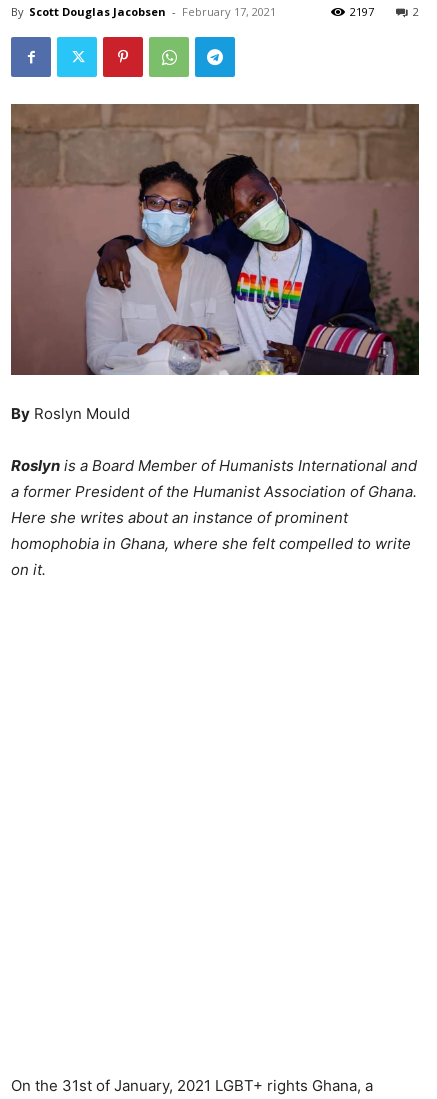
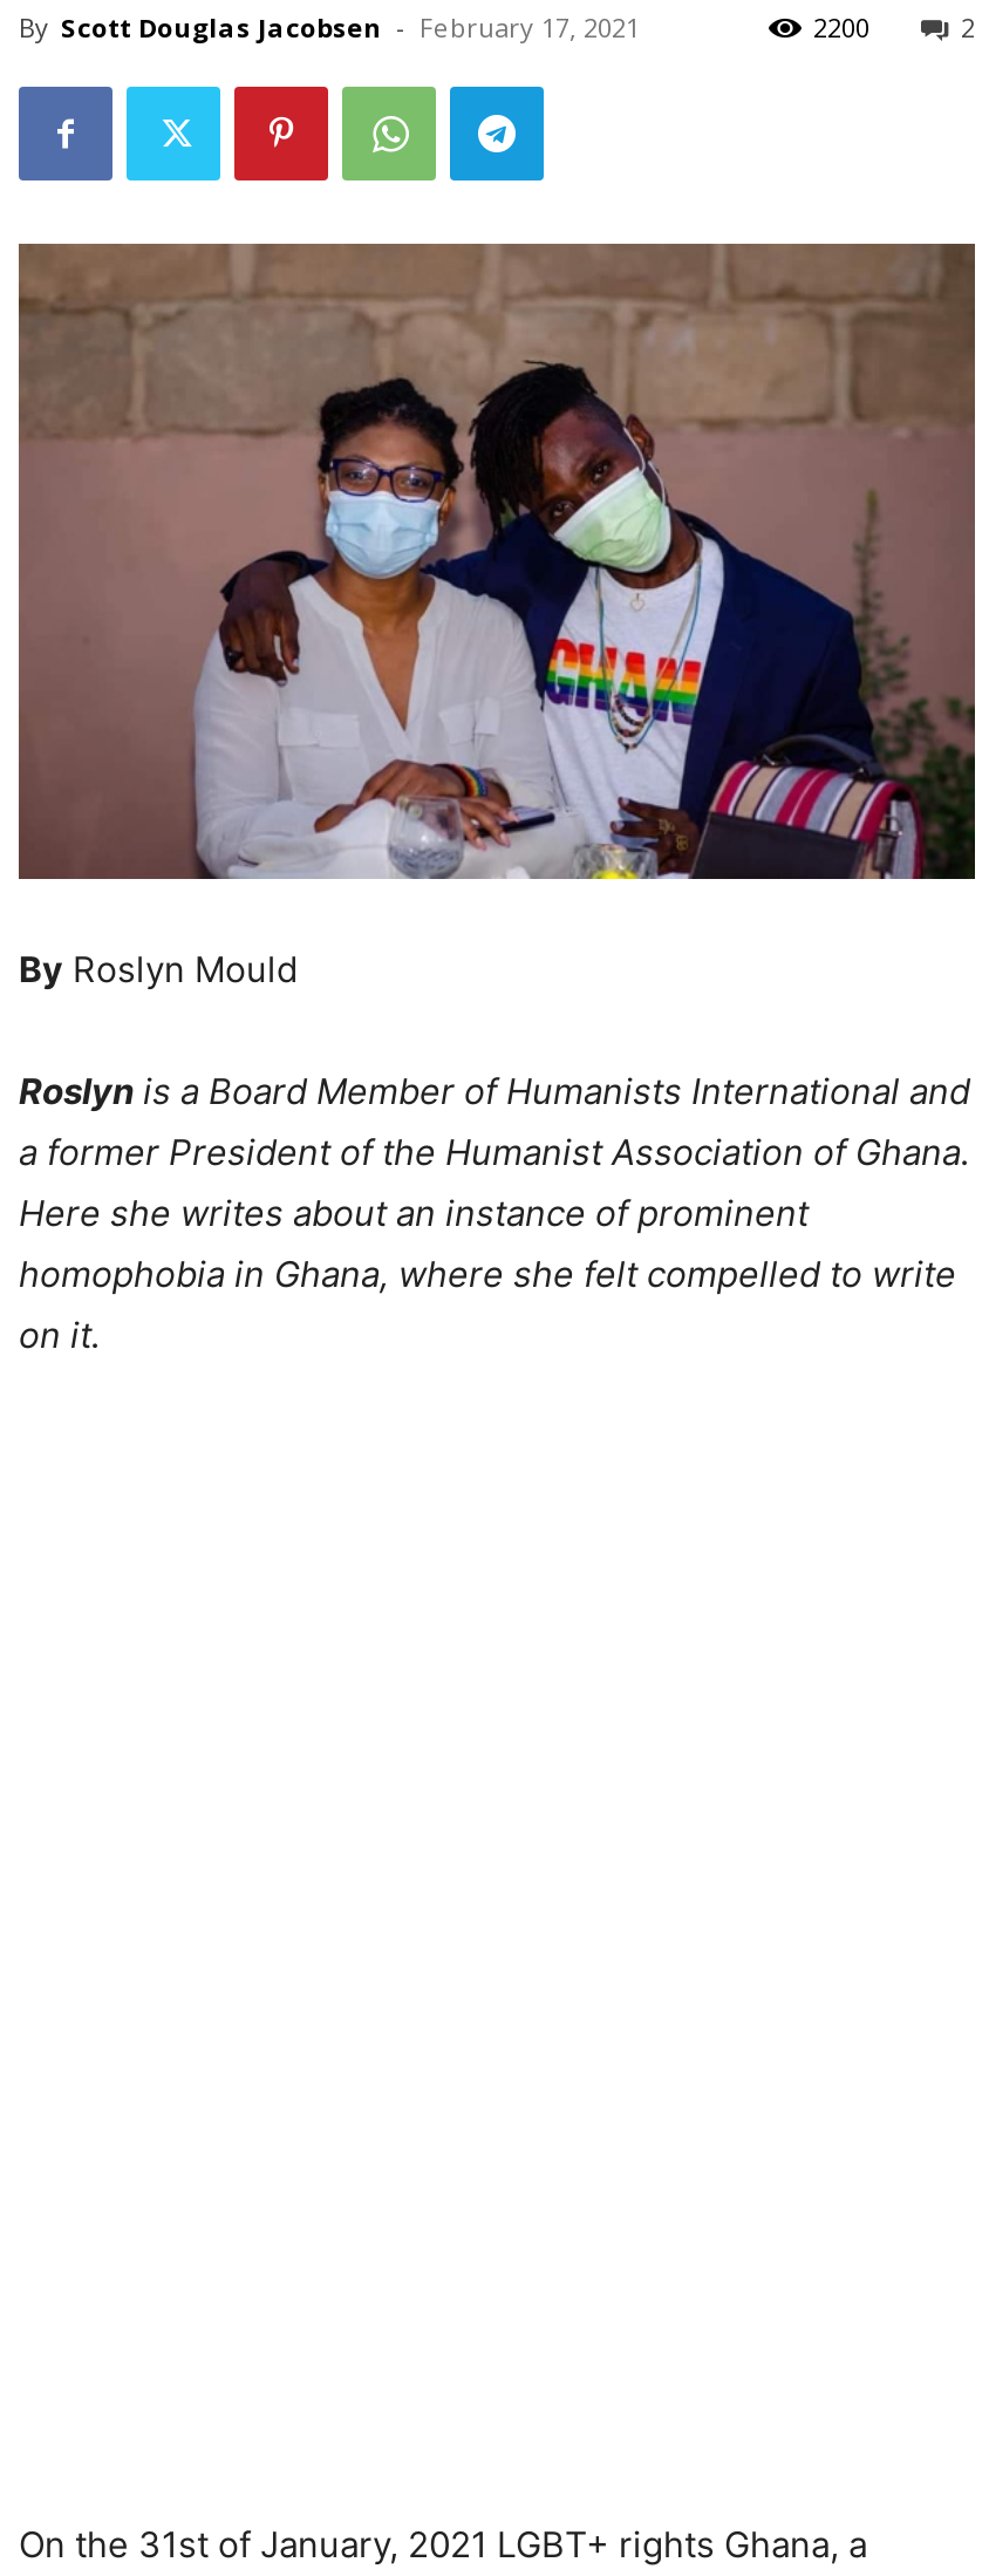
- 2197
+ 2200
